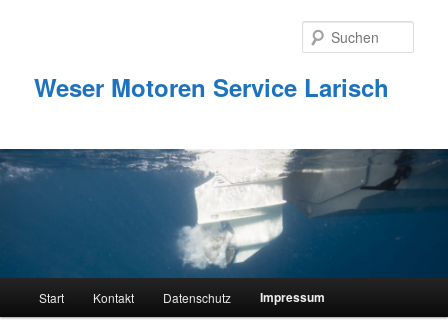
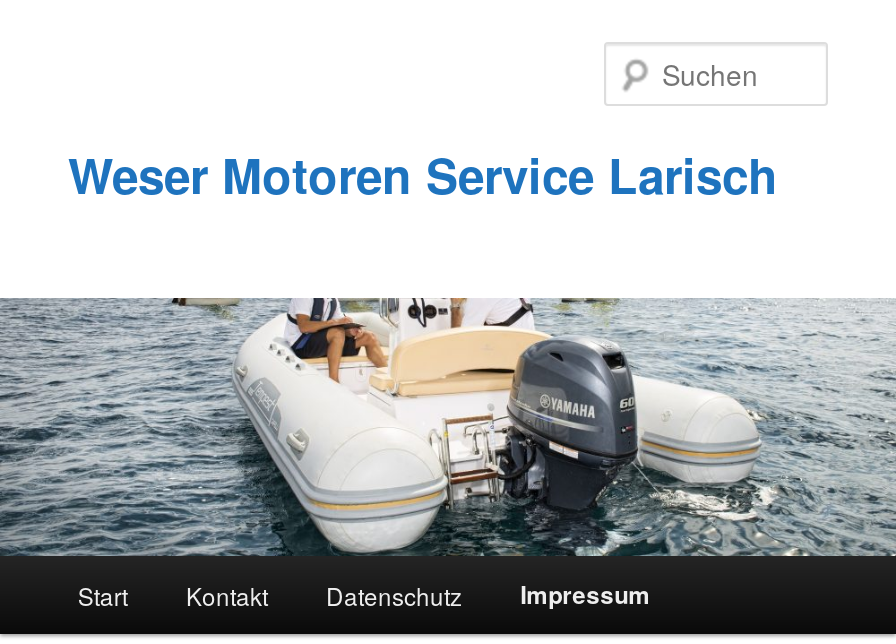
- [image]
+ [image]
